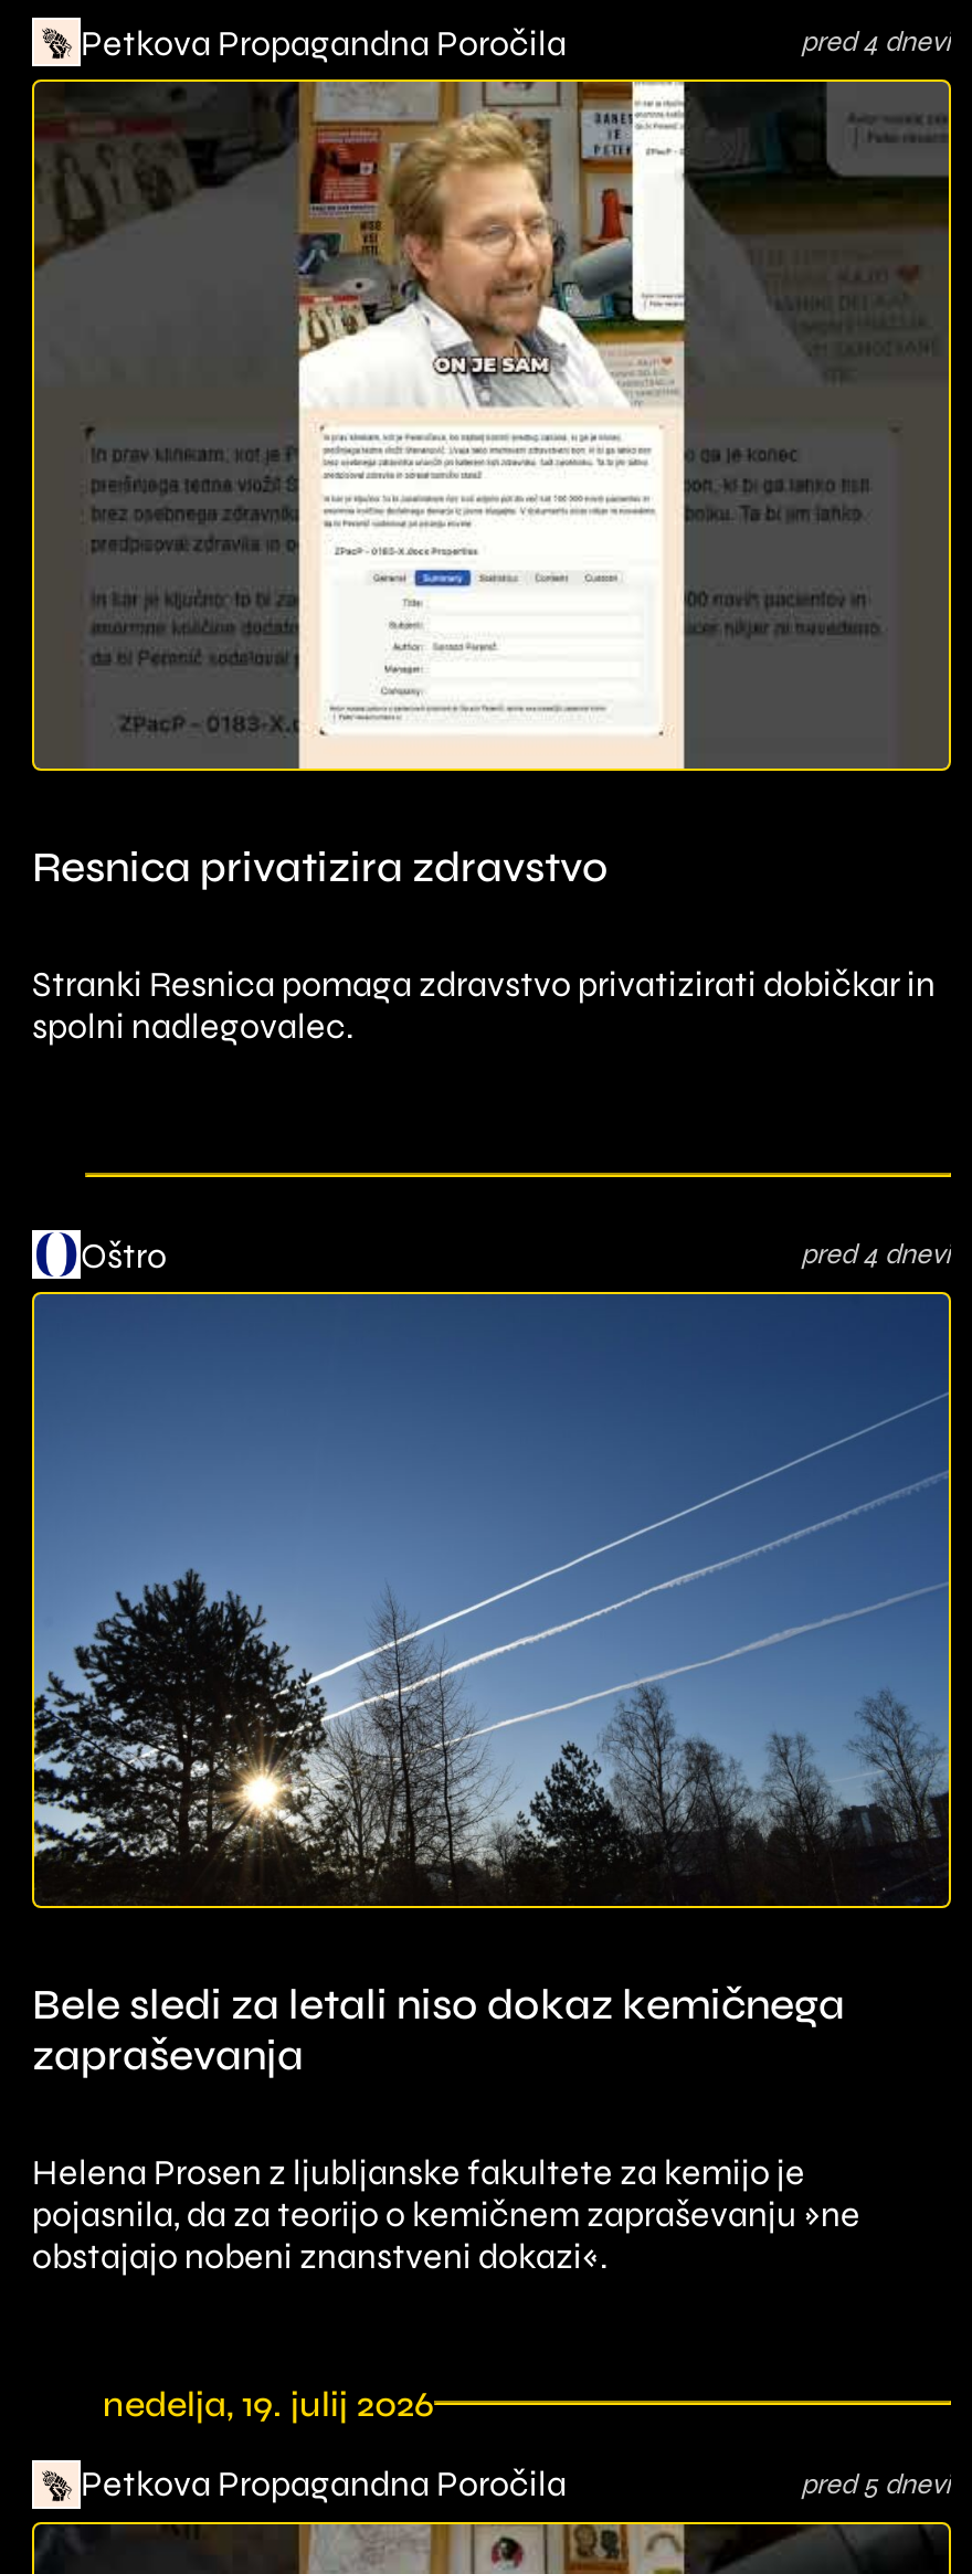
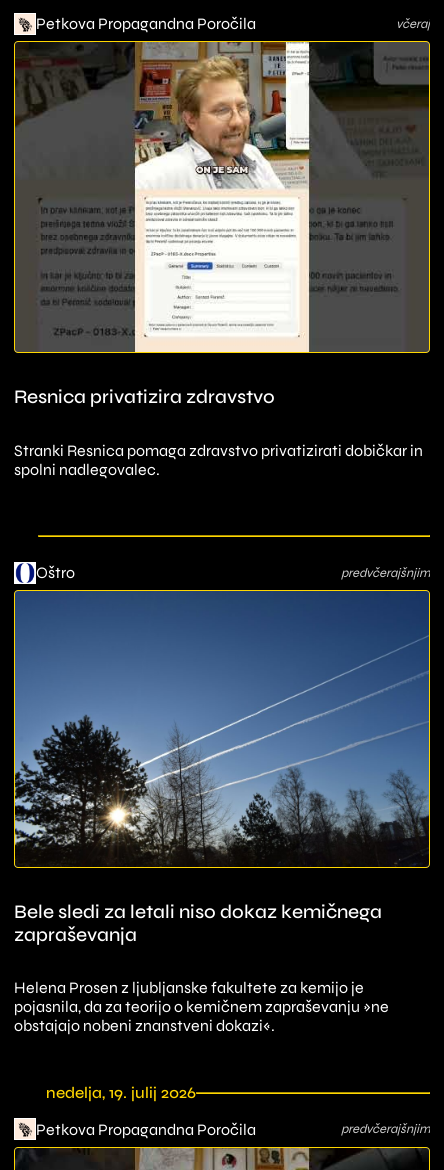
- pred 4 dnevi
+ včeraj

- pred 4 dnevi
+ predvčerajšnjim

- pred 5 dnevi
+ predvčerajšnjim
